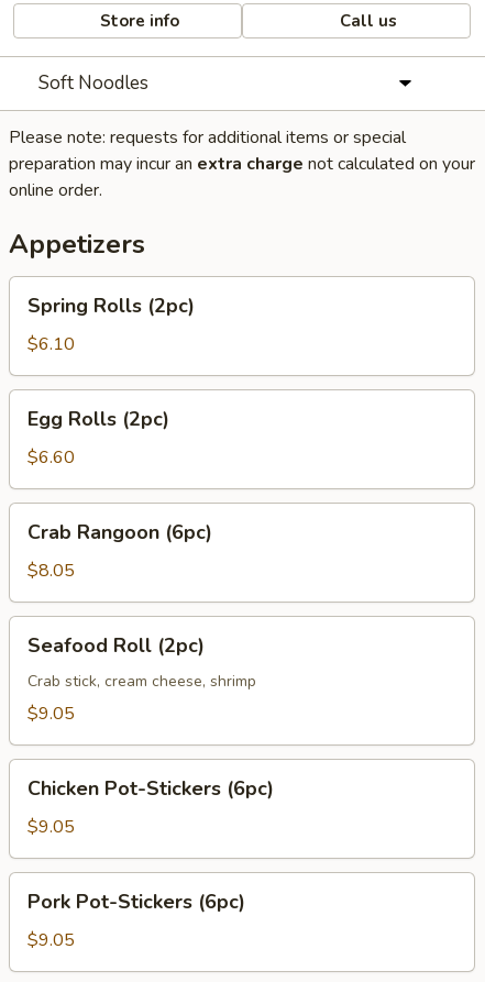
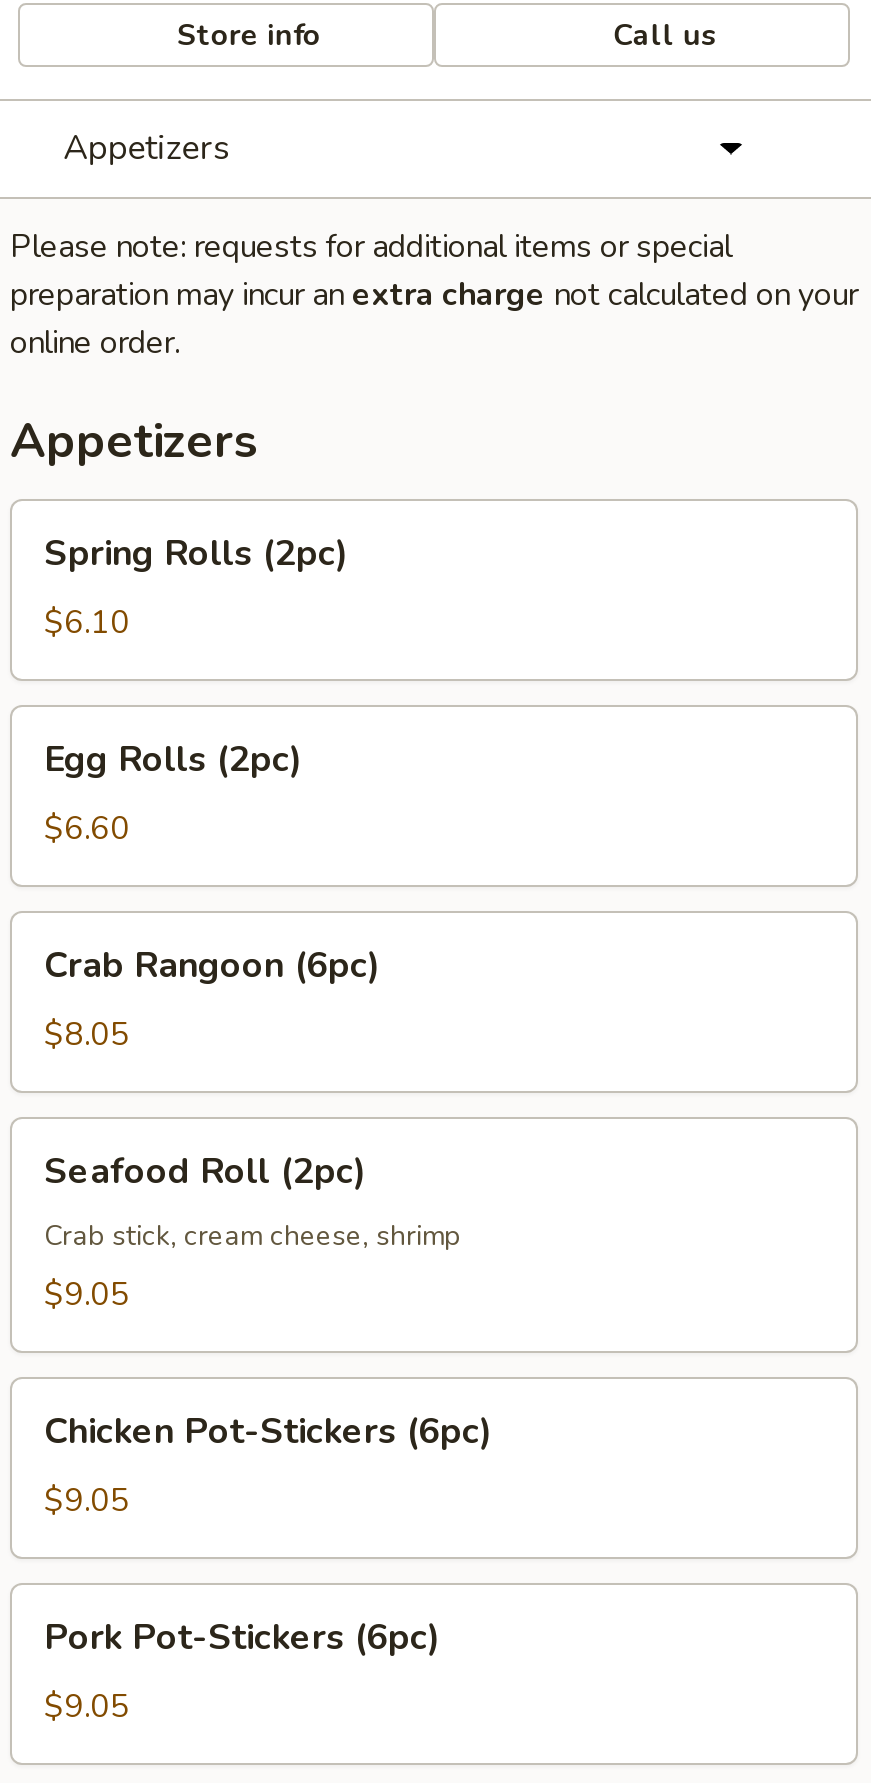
- Soft Noodles
+ Appetizers
